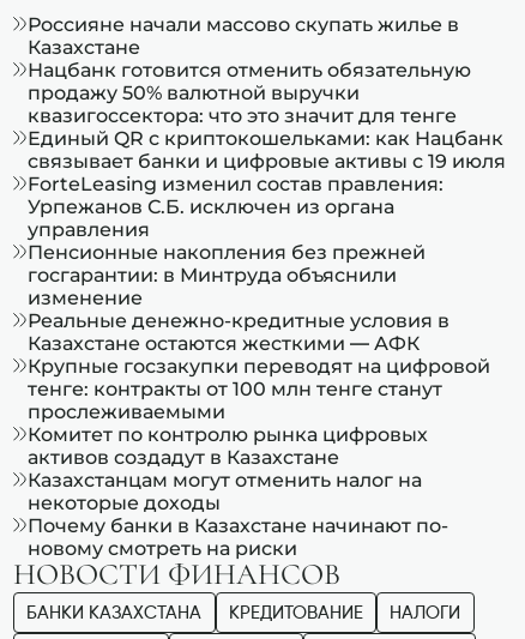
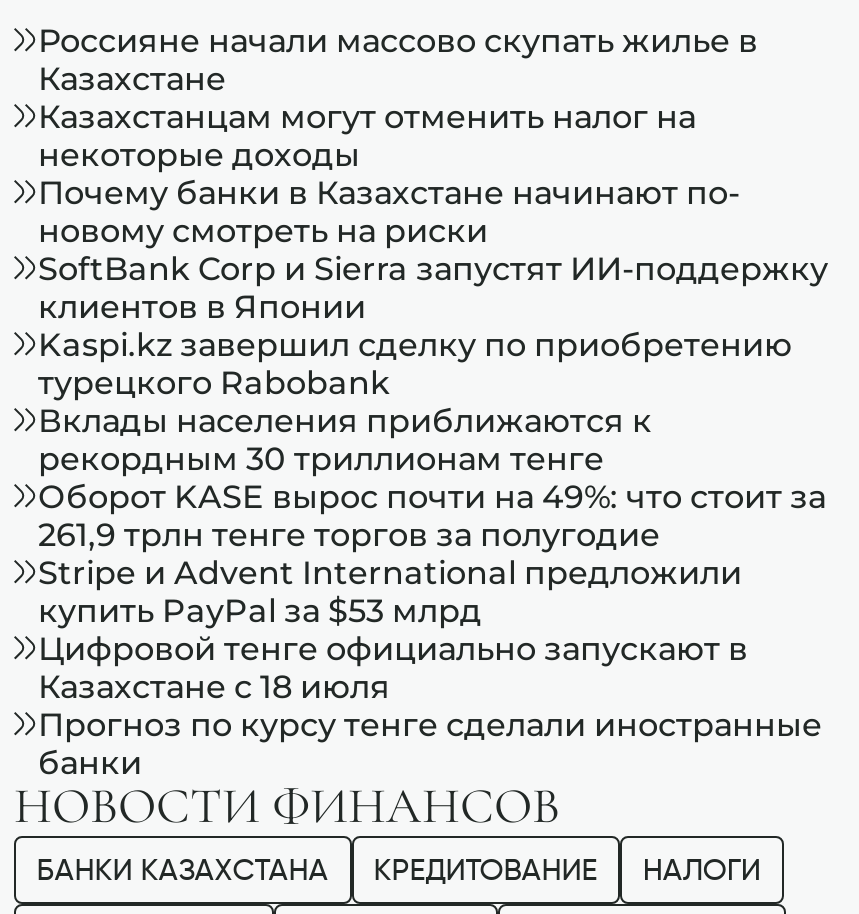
- Нацбанк готовится отменить обязательную
- продажу 50% валютной выручки
- квазигоссектора: что это значит для тенге
- Единый QR с криптокошельками: как Нацбанк
- связывает банки и цифровые активы с 19 июля
- ForteLeasing изменил состав правления:
- Урпежанов С.Б. исключен из органа
- управления
- Пенсионные накопления без прежней
- госгарантии: в Минтруда объяснили
- изменение
- Реальные денежно-кредитные условия в
- Казахстане остаются жесткими — АФК
- Крупные госзакупки переводят на цифровой
- тенге: контракты от 100 млн тенге станут
- прослеживаемыми
- Комитет по контролю рынка цифровых
- активов создадут в Казахстане

moved up: Казахстанцам могут отменить налог на | некоторые доходы | Почему банки в Казахстане начинают по- | новому смотреть на риски

+ SoftBank Corp и Sierra запустят ИИ-поддержку
+ клиентов в Японии
+ Kaspi.kz завершил сделку по приобретению
+ турецкого Rabobank
+ Вклады населения приближаются к
+ рекордным 30 триллионам тенге
+ Оборот KASE вырос почти на 49%: что стоит за
+ 261,9 трлн тенге торгов за полугодие
+ Stripe и Advent International предложили
+ купить PayPal за $53 млрд
+ Цифровой тенге официально запускают в
+ Казахстане с 18 июля
+ Прогноз по курсу тенге сделали иностранные
+ банки
